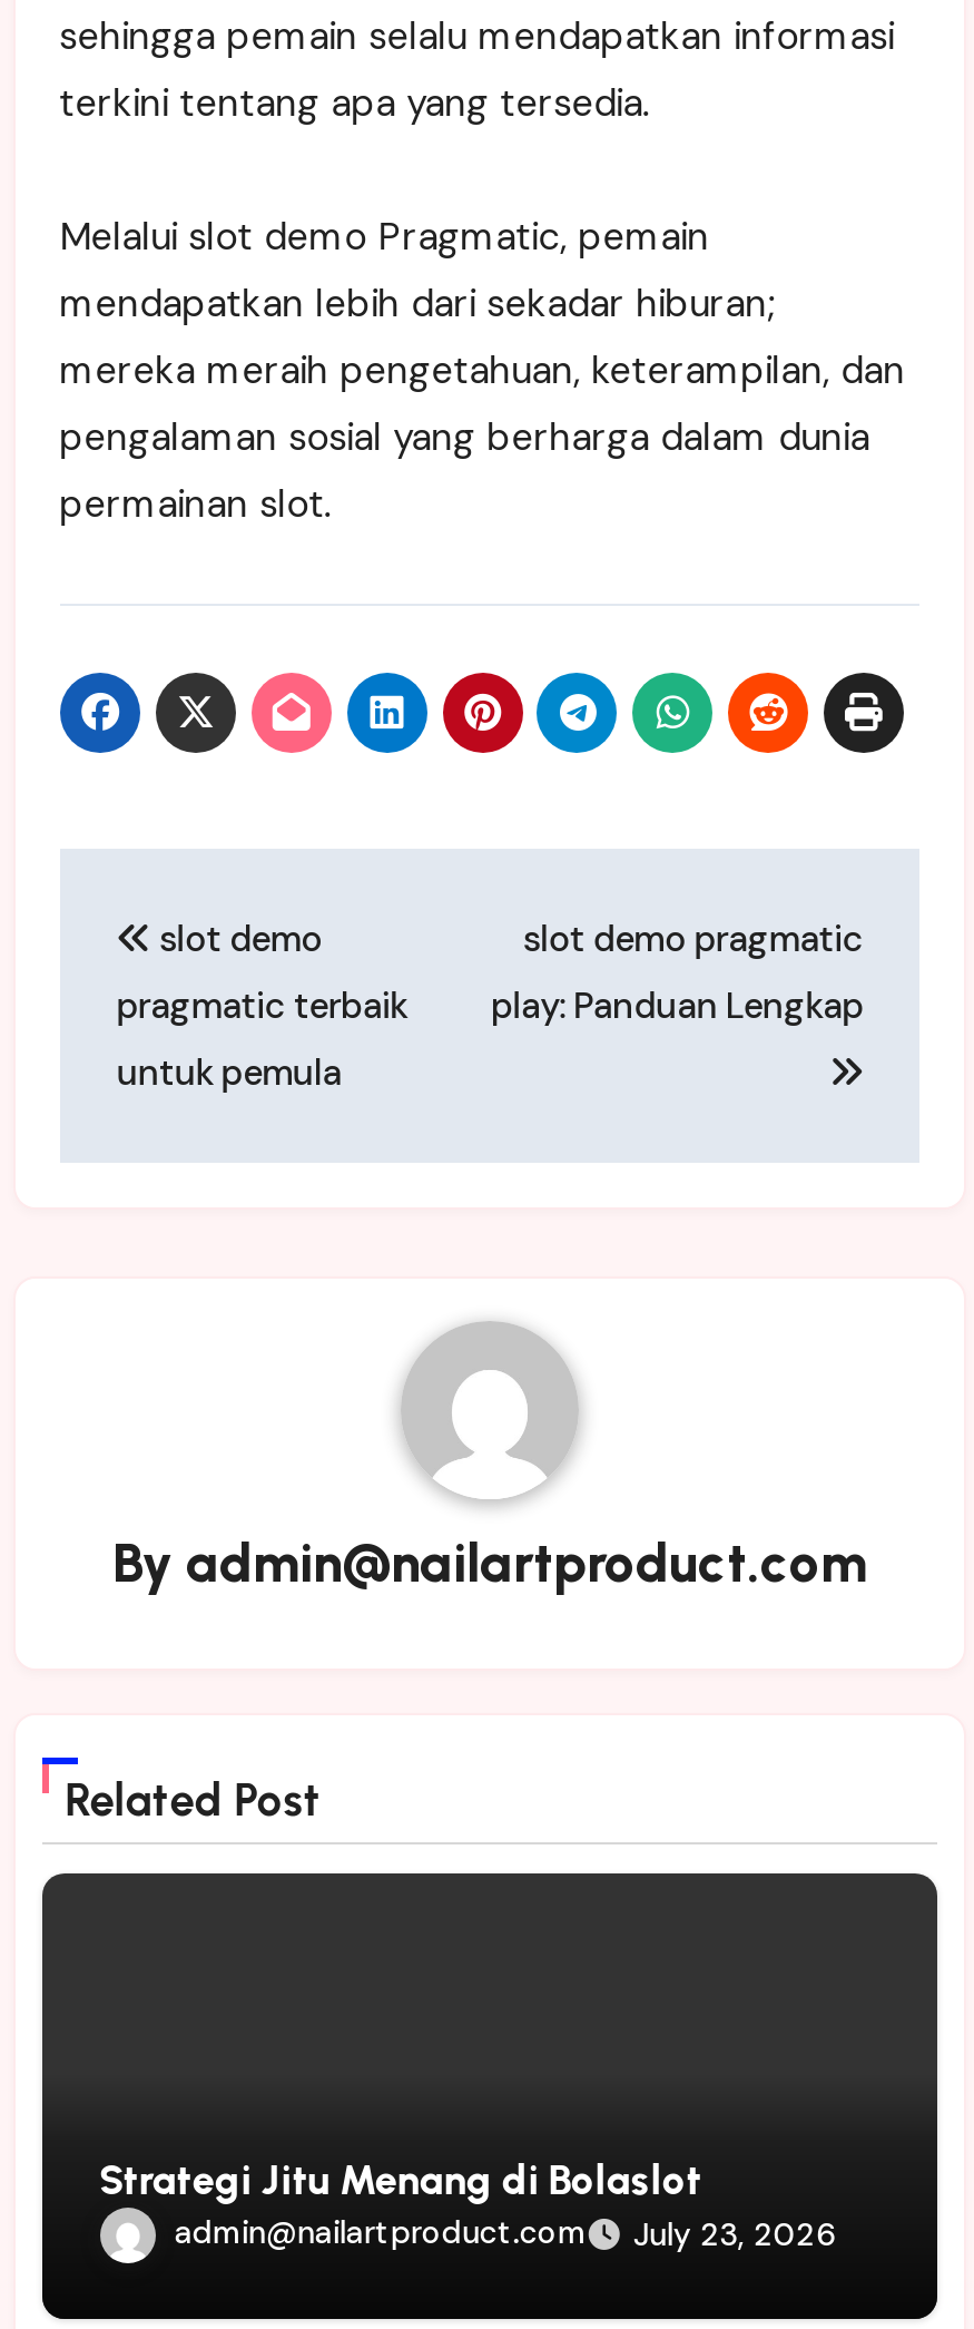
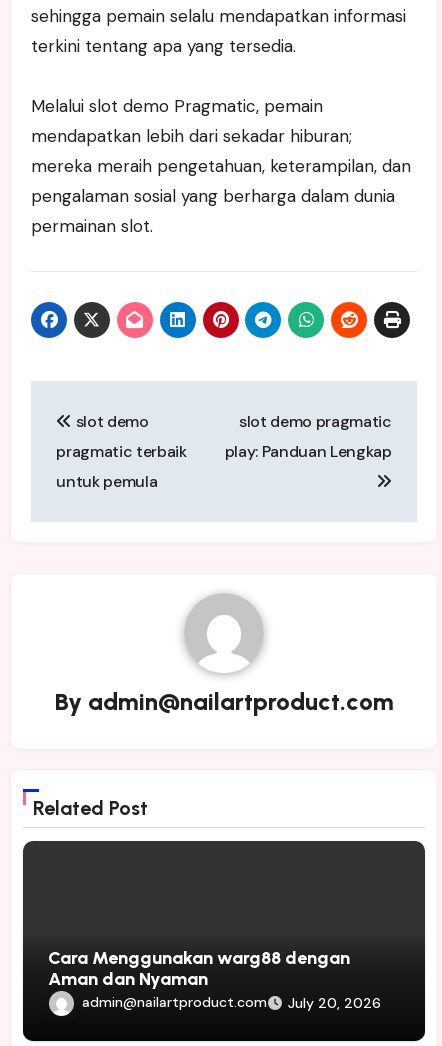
- Strategi Jitu Menang di Bolaslot
+ Cara Menggunakan warg88 dengan
+ Aman dan Nyaman

- admin@nailartproduct.com July 23, 2026
+ admin@nailartproduct.com July 20, 2026
